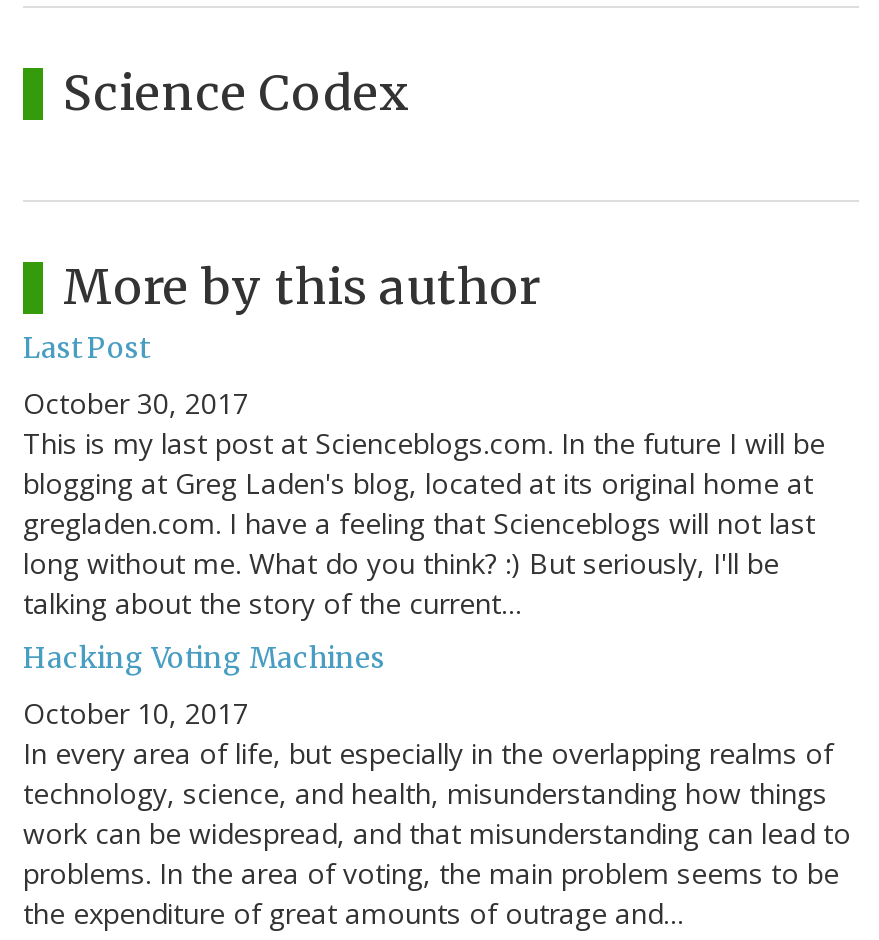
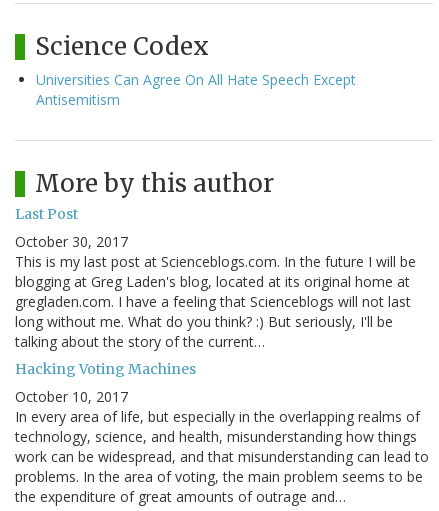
+ Universities Can Agree On All Hate Speech Except
+ Antisemitism
